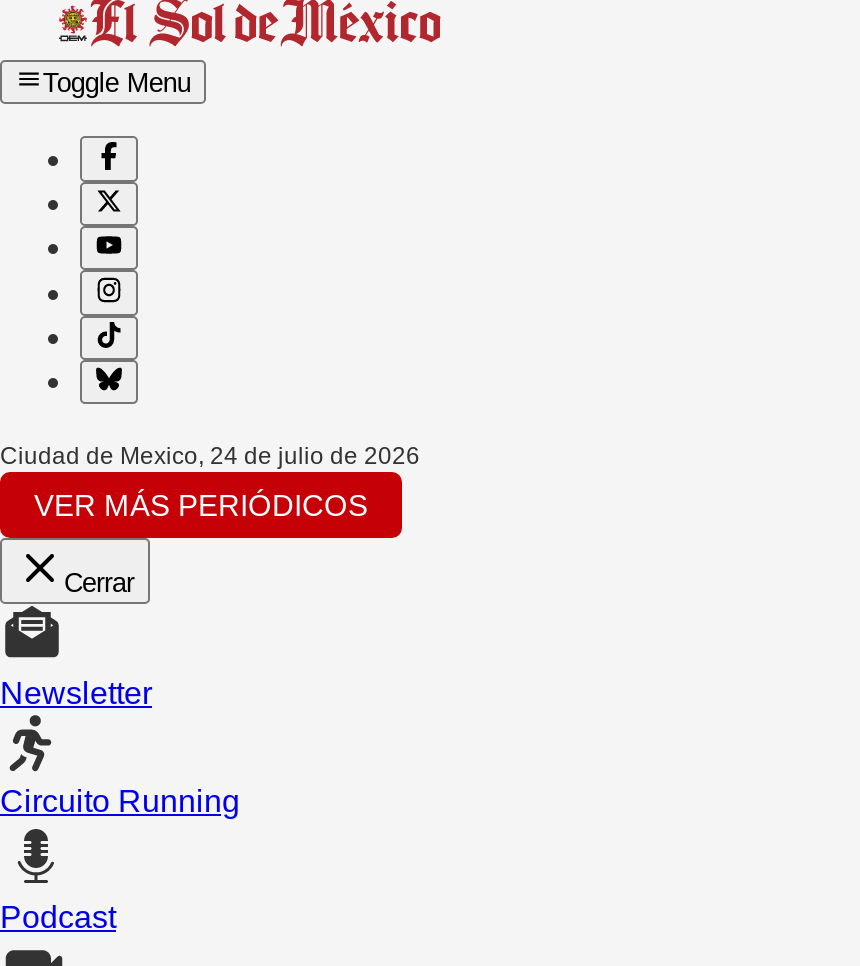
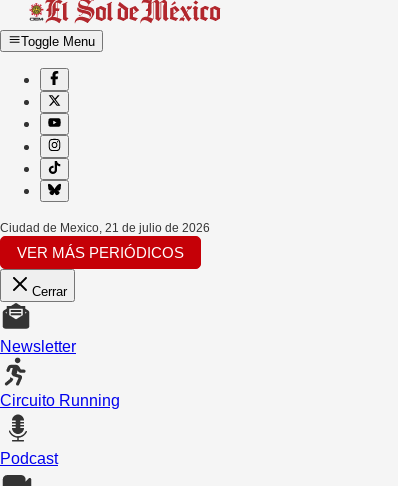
- Ciudad de Mexico, 24 de julio de 2026
+ Ciudad de Mexico, 21 de julio de 2026
